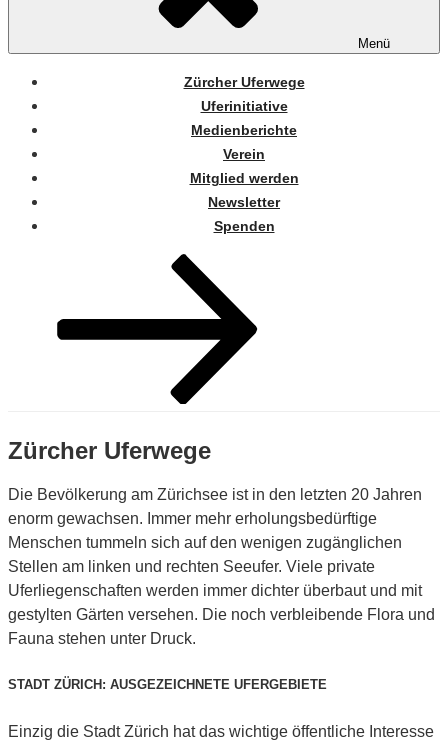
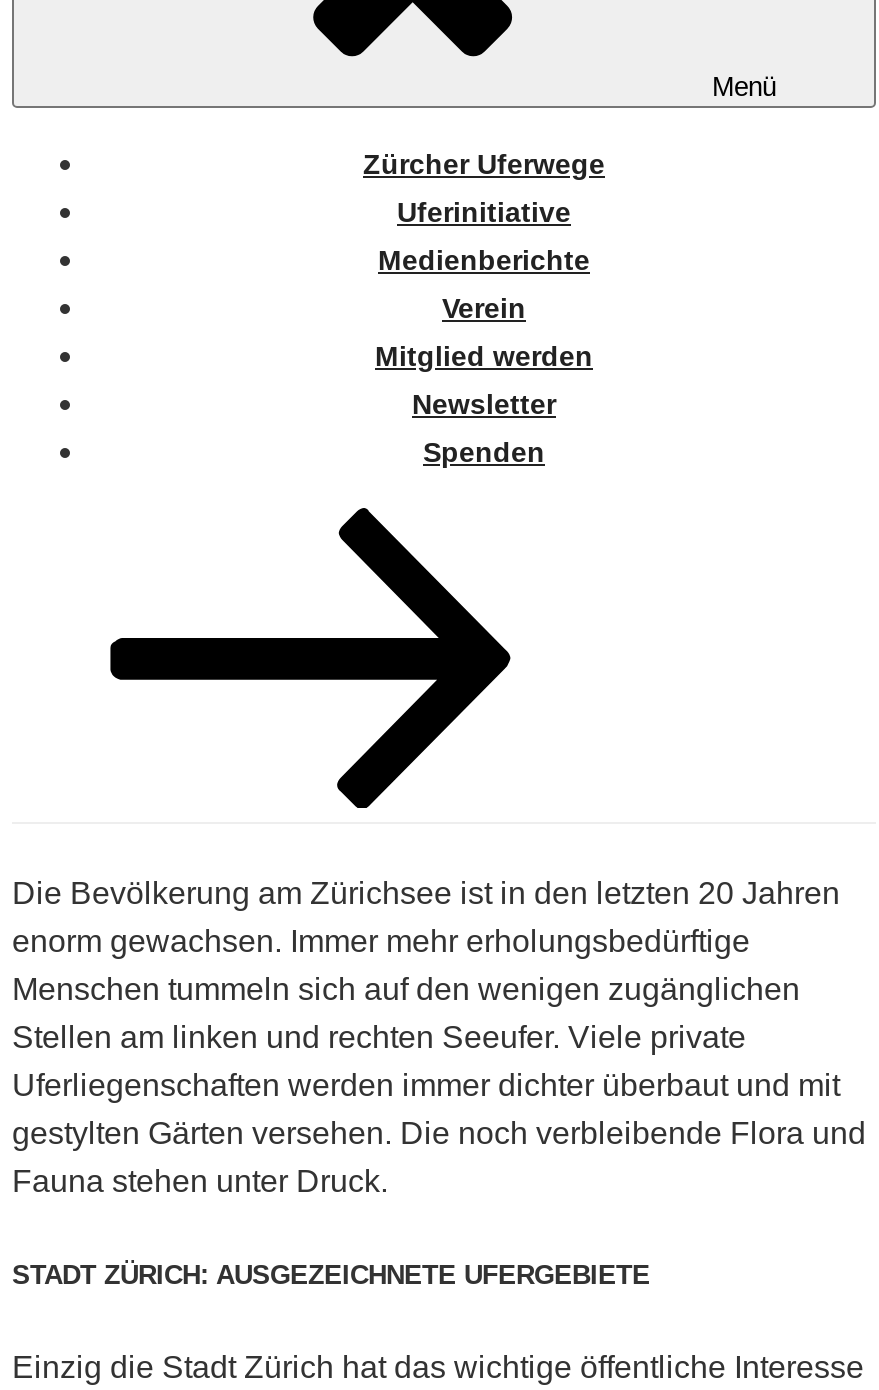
- Zürcher Uferwege
